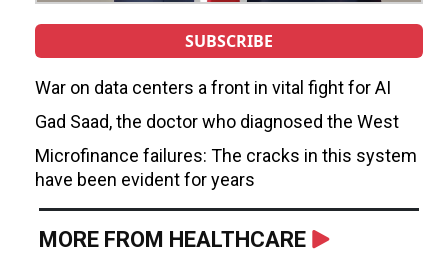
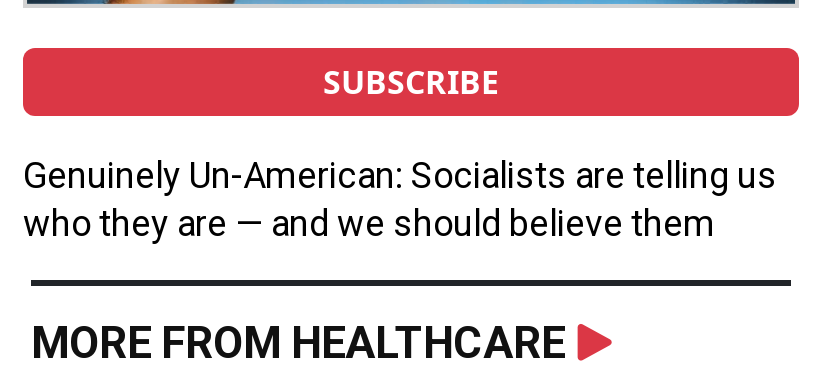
- War on data centers a front in vital fight for AI
- Gad Saad, the doctor who diagnosed the West
- Microfinance failures: The cracks in this system
- have been evident for years
+ Genuinely Un-American: Socialists are telling us
+ who they are — and we should believe them
